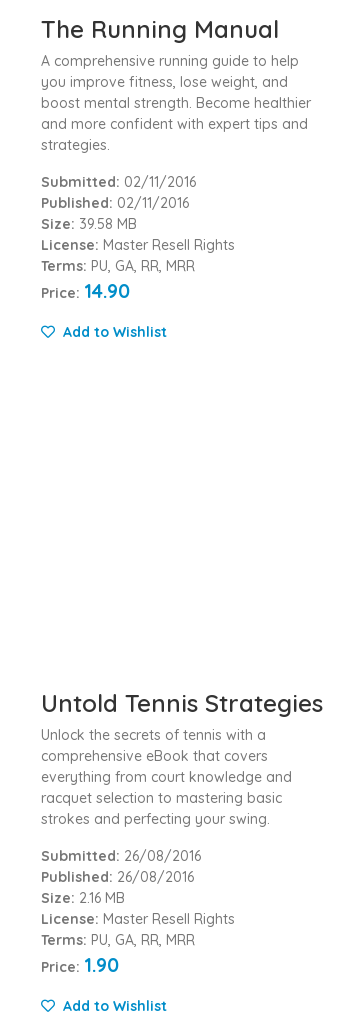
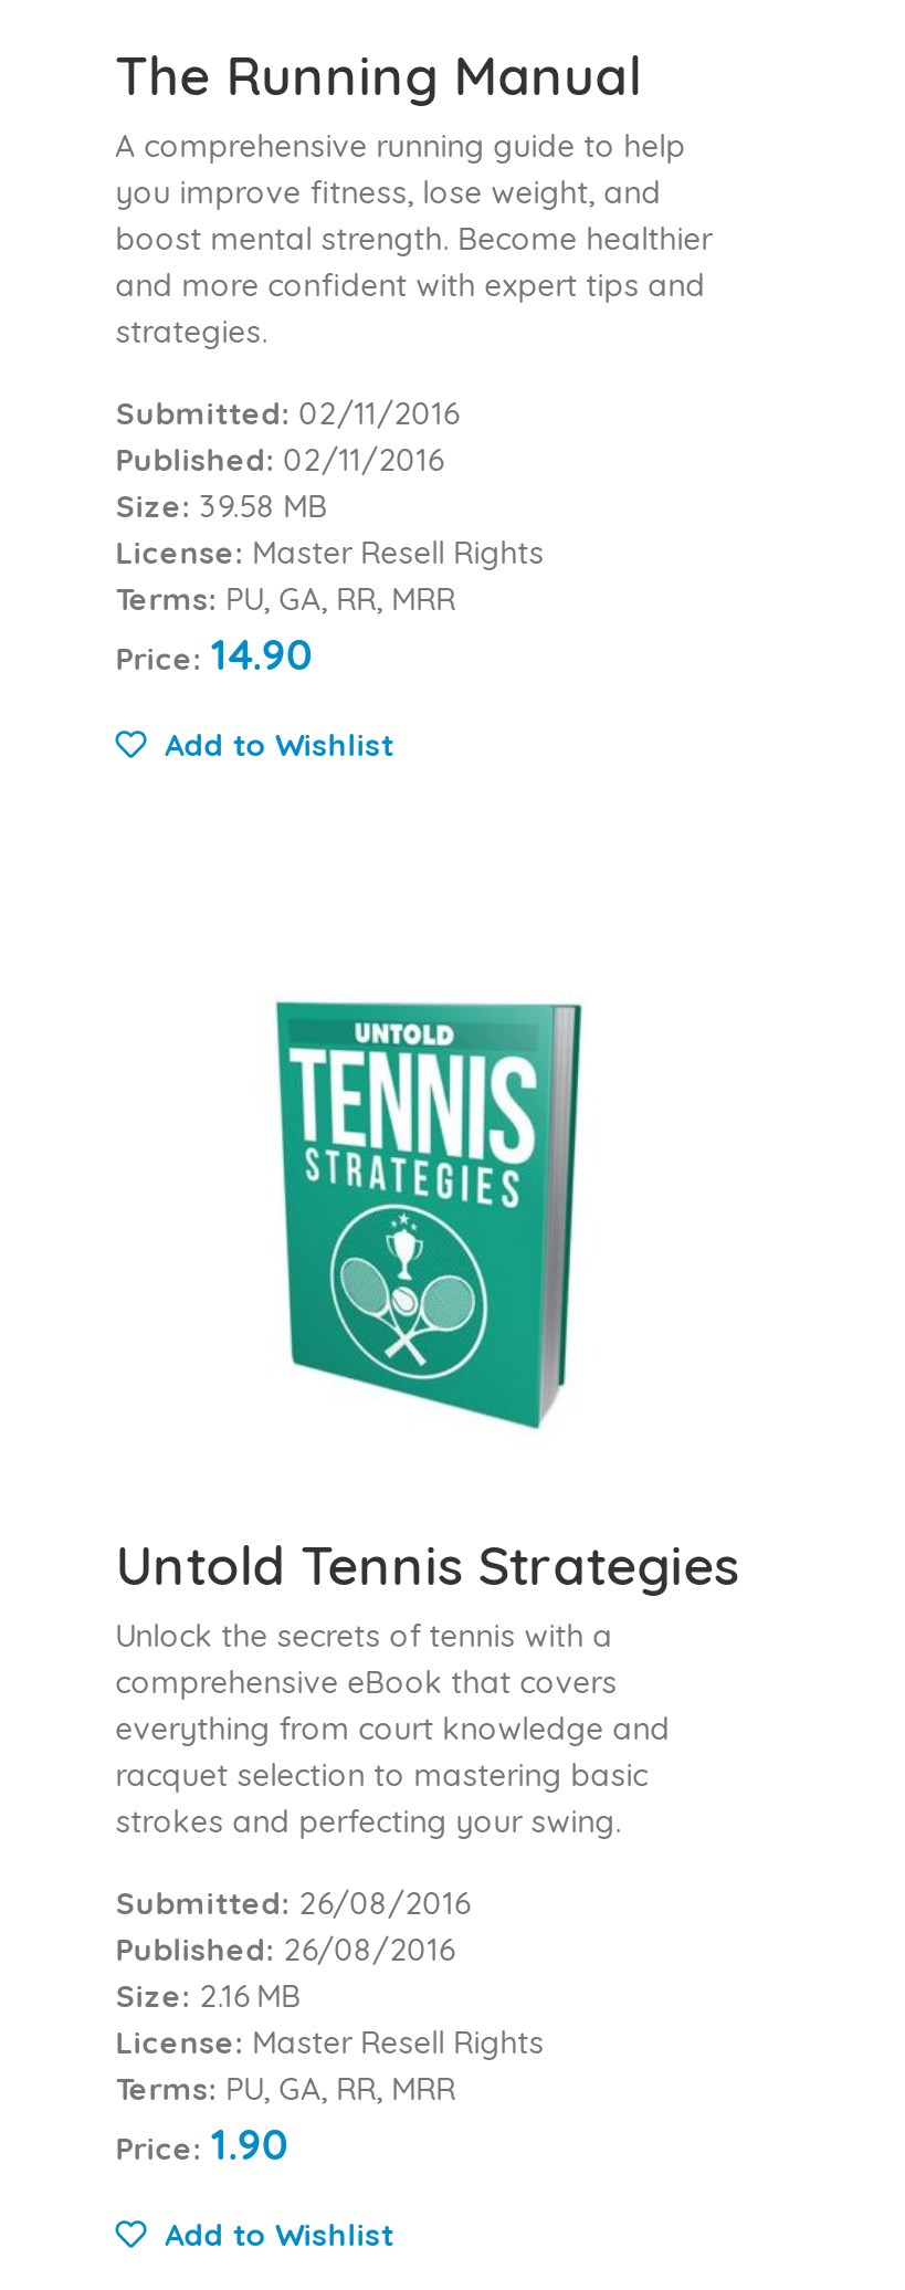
+ [image]
